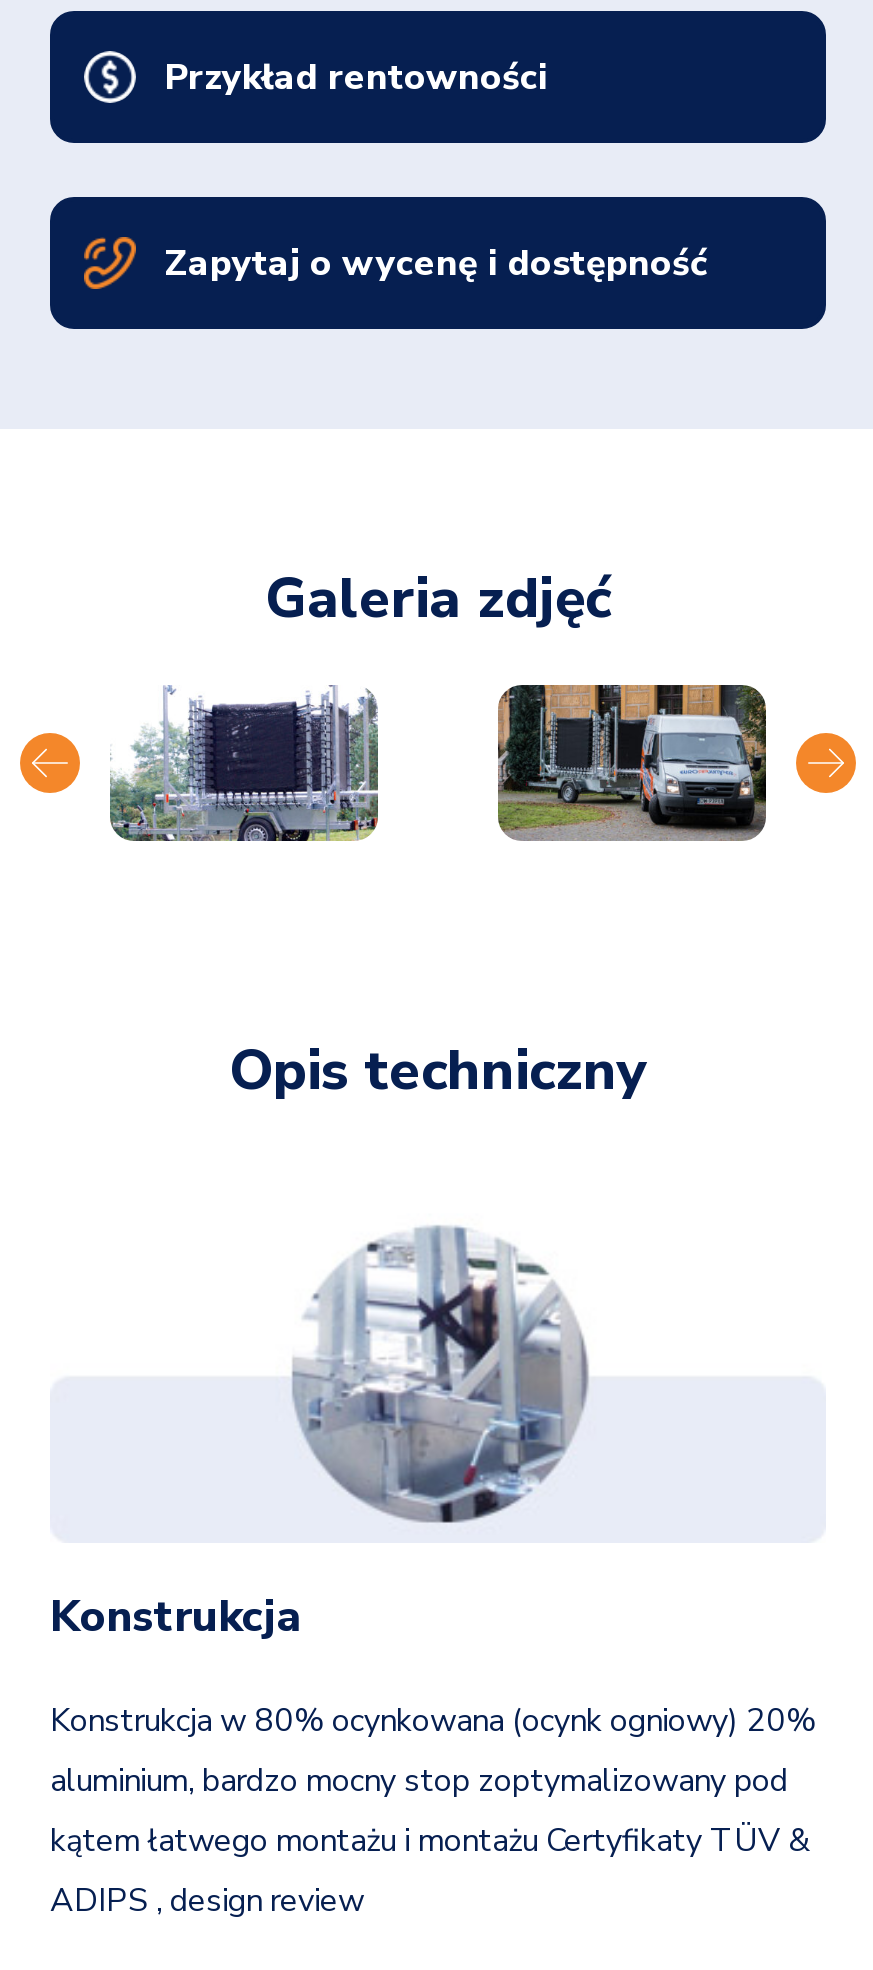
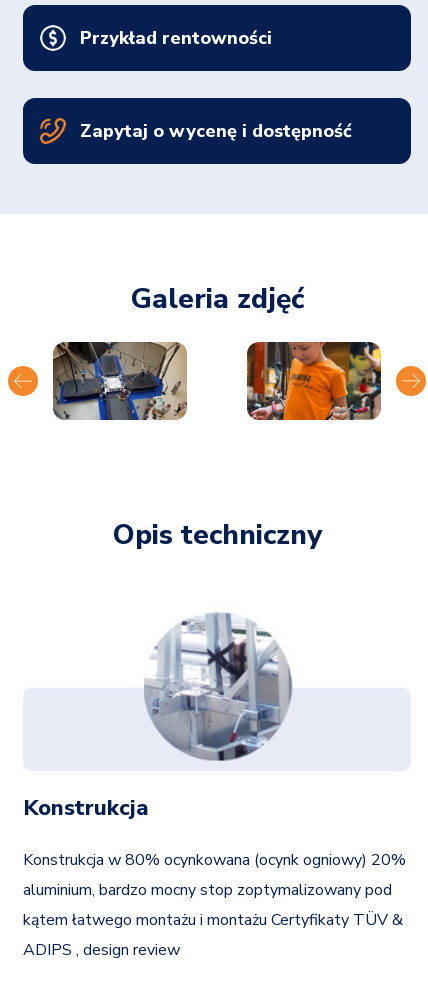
- [image]
+ [image]

- [image]
+ [image]
